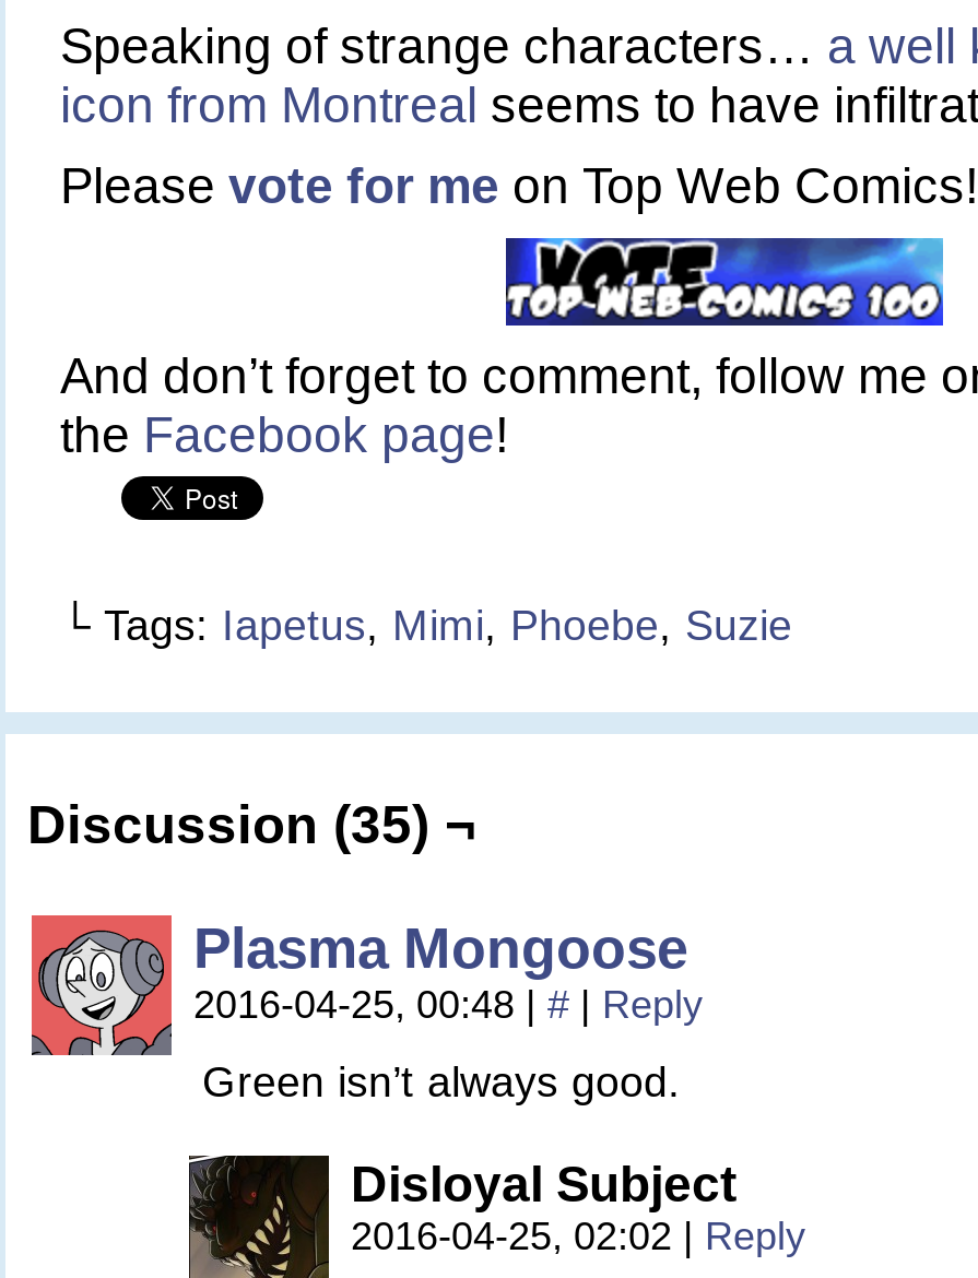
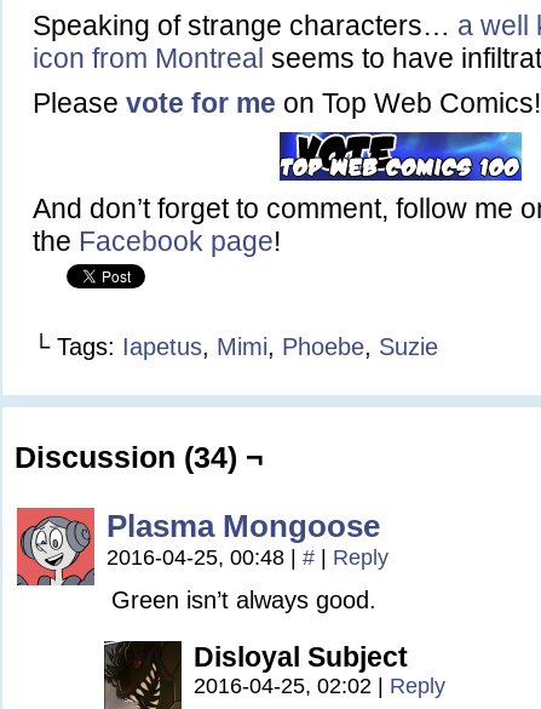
- Discussion (35) ¬
+ Discussion (34) ¬
